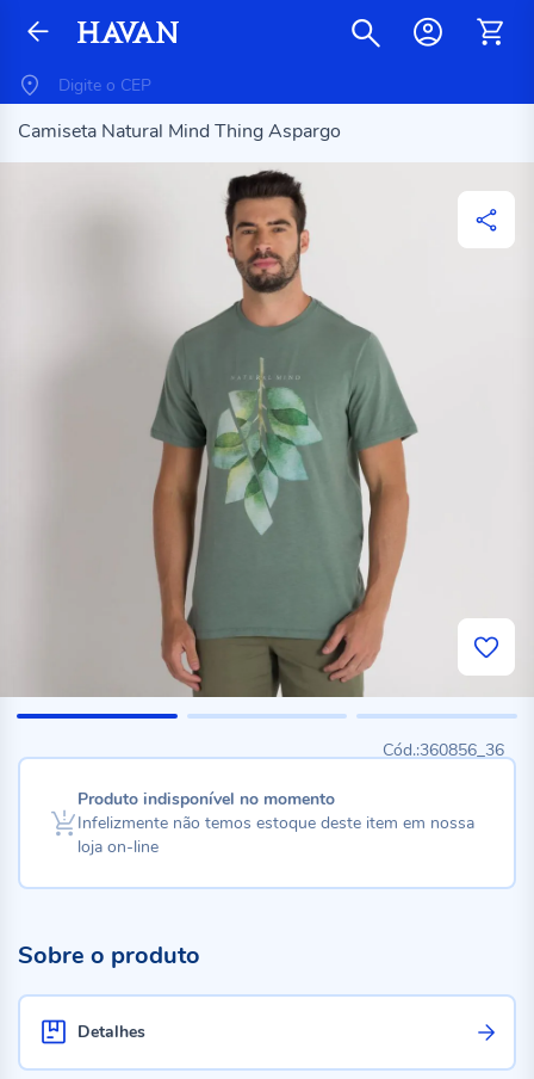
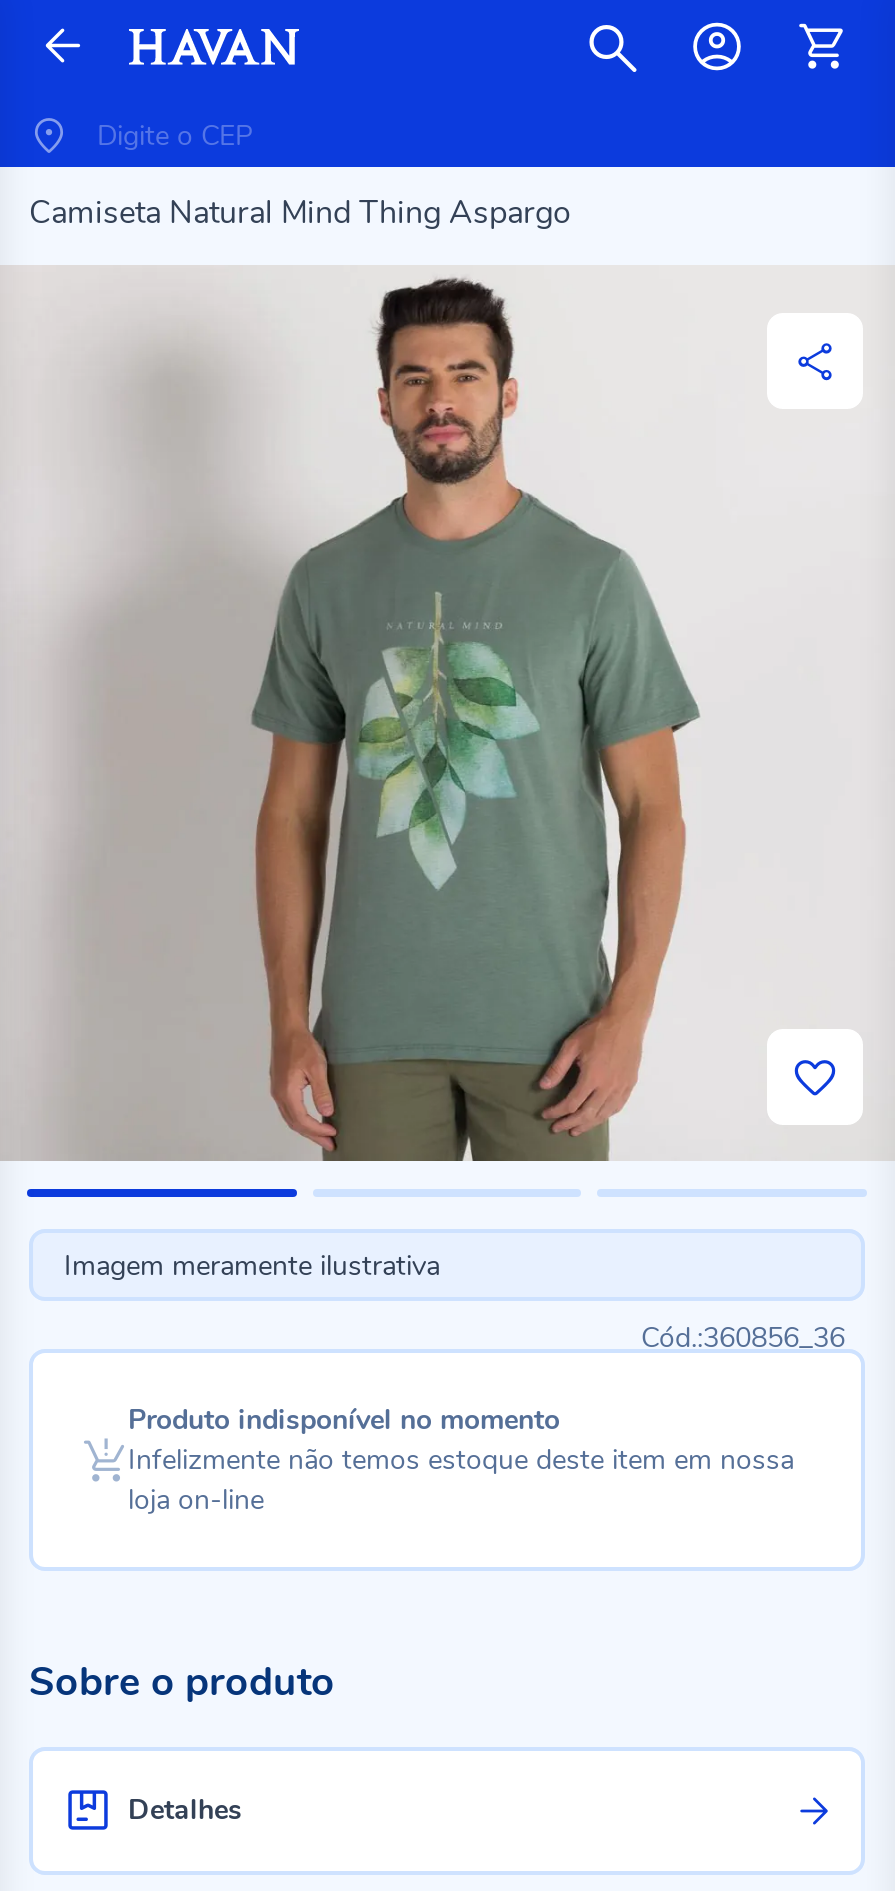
+ Imagem meramente ilustrativa
